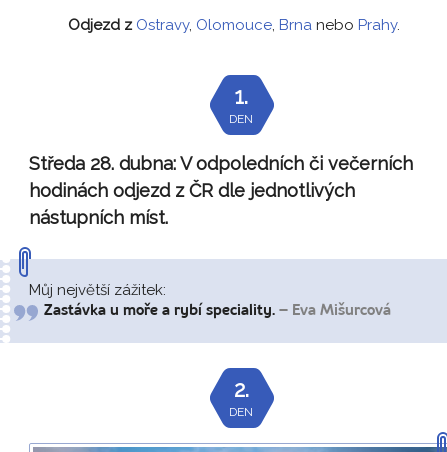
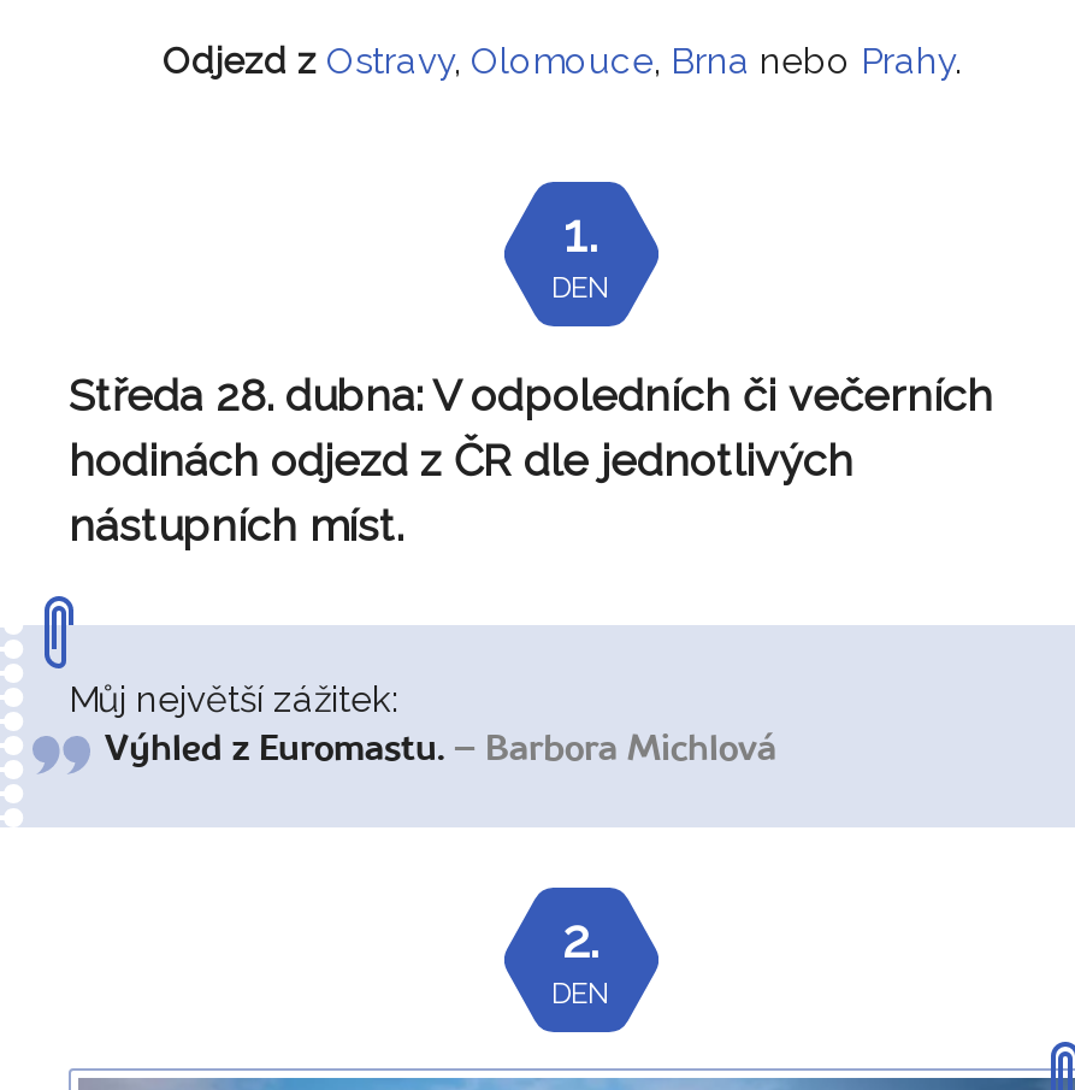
- Zastávka u moře a rybí speciality. – Eva Mišurcová
+ Výhled z Euromastu. – Barbora Michlová
